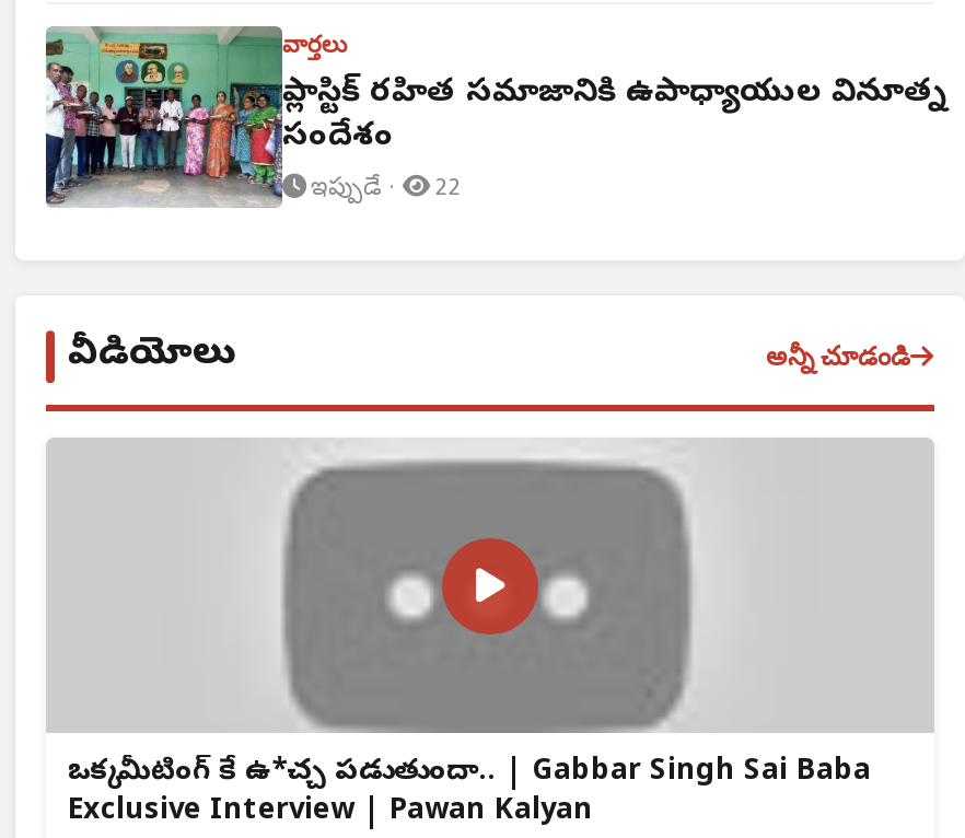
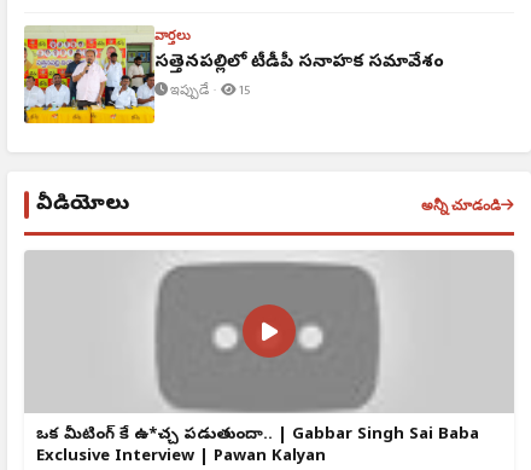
- [image]
- ప్లాస్టిక్ రహిత సమాజానికి ఉపాధ్యాయుల వినూత్న
- సందేశం
+ [image]
+ సత్తెనపల్లిలో టీడీపీ సన్నాహక సమావేశం

- ఇప్పుడే · 22
+ ఇప్పుడే · 15

moved up: ఇప్పుడే ·
